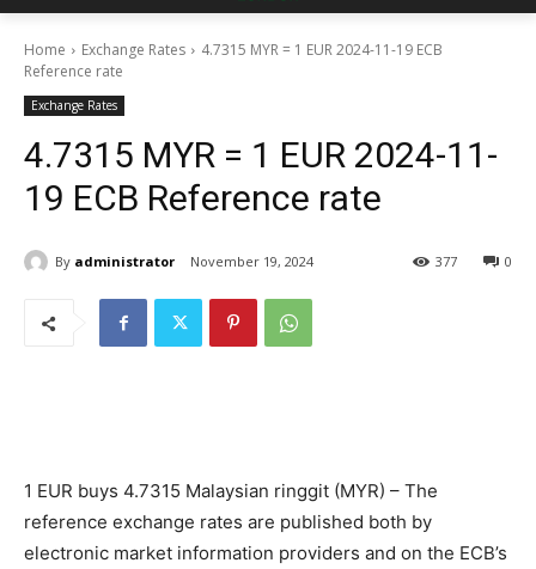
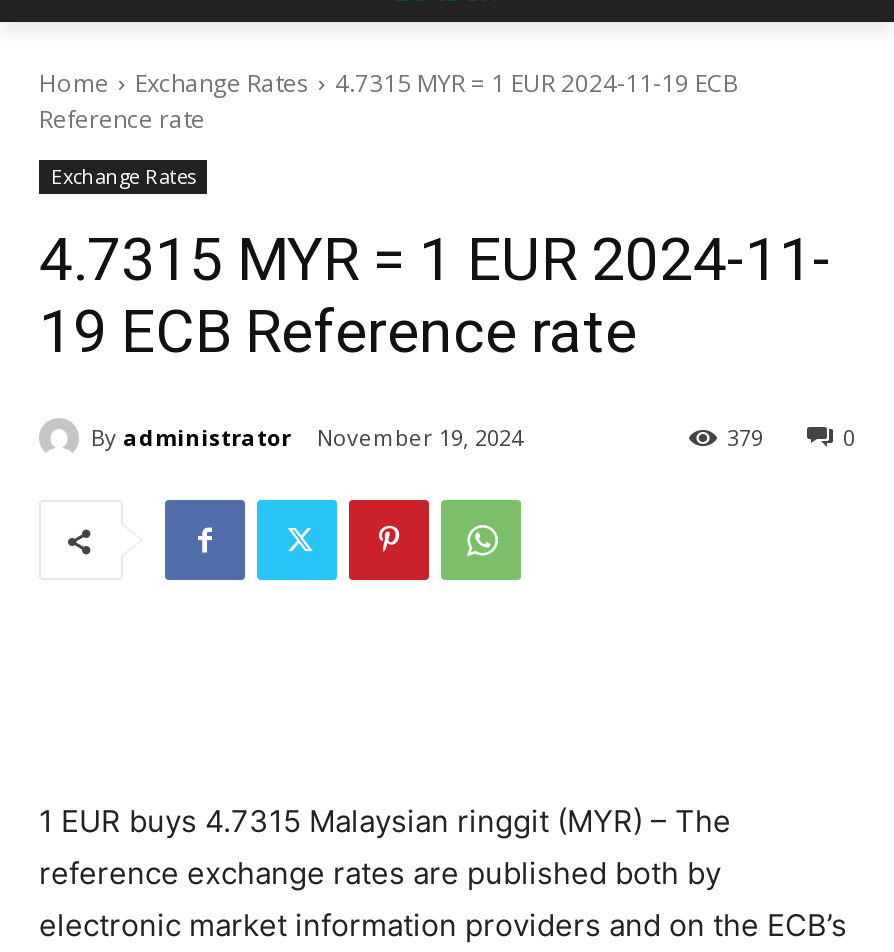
- 377
+ 379
